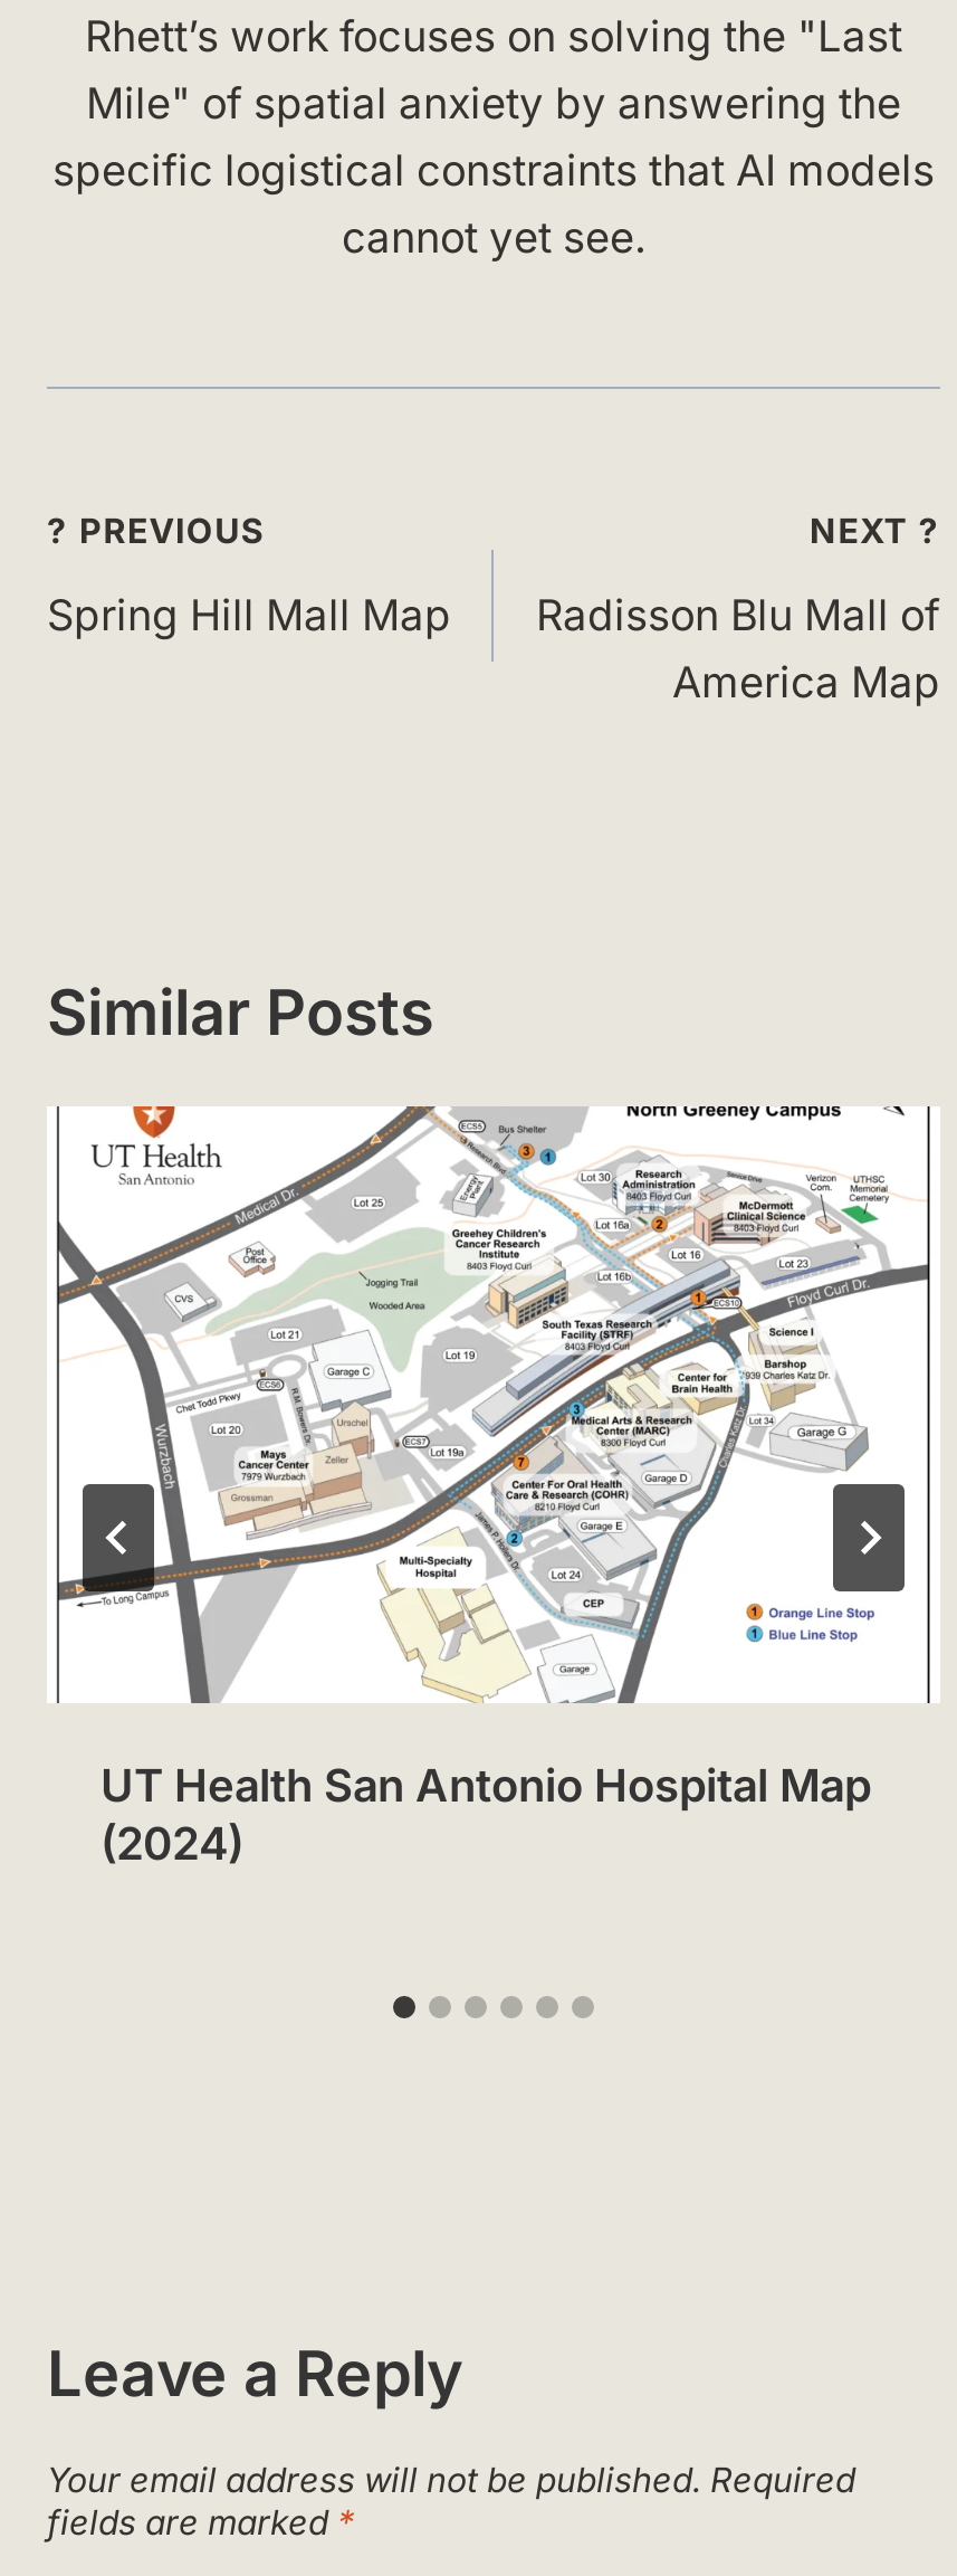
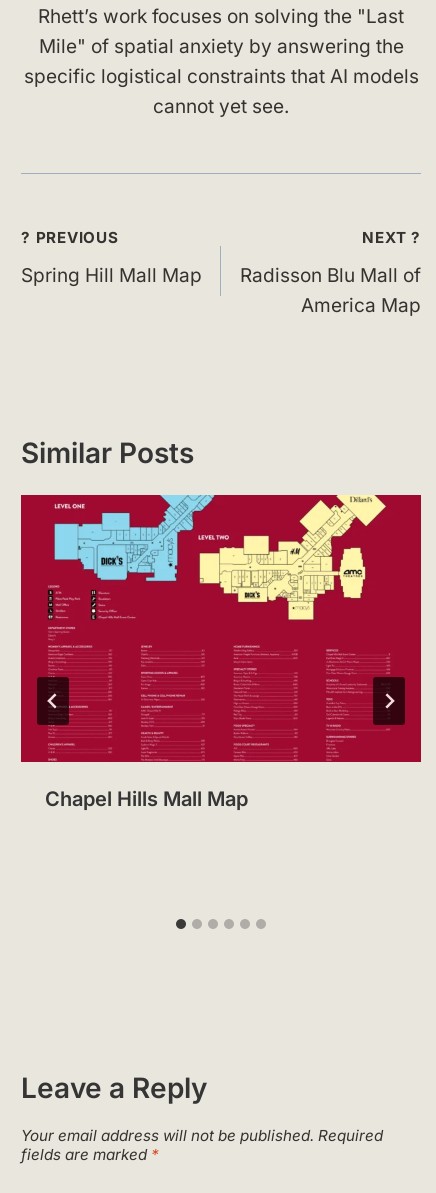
- [image]
- UT Health San Antonio Hospital Map
- (2024)
+ [image]
+ Chapel Hills Mall Map
